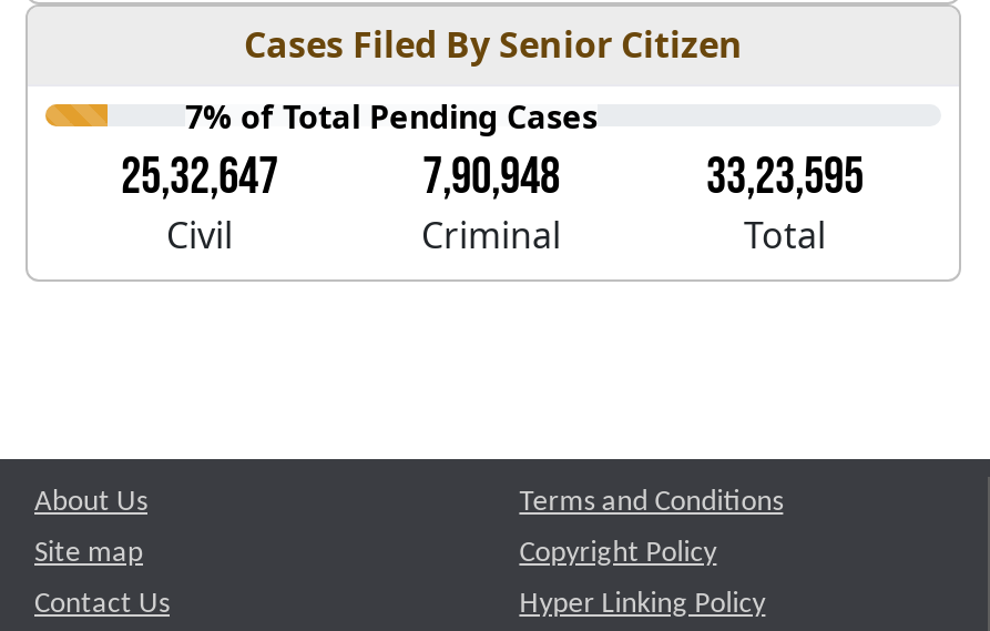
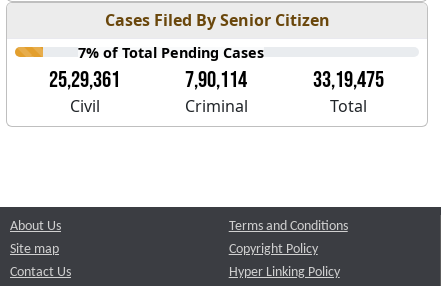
- 25,32,647
+ 25,29,361

- 7,90,948
+ 7,90,114

- 33,23,595
+ 33,19,475
